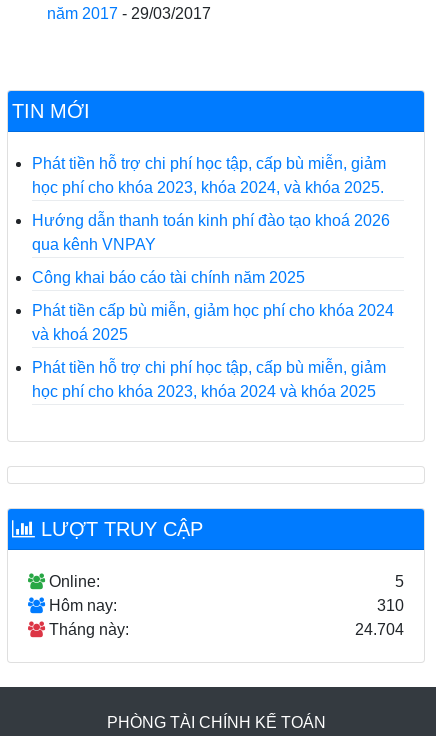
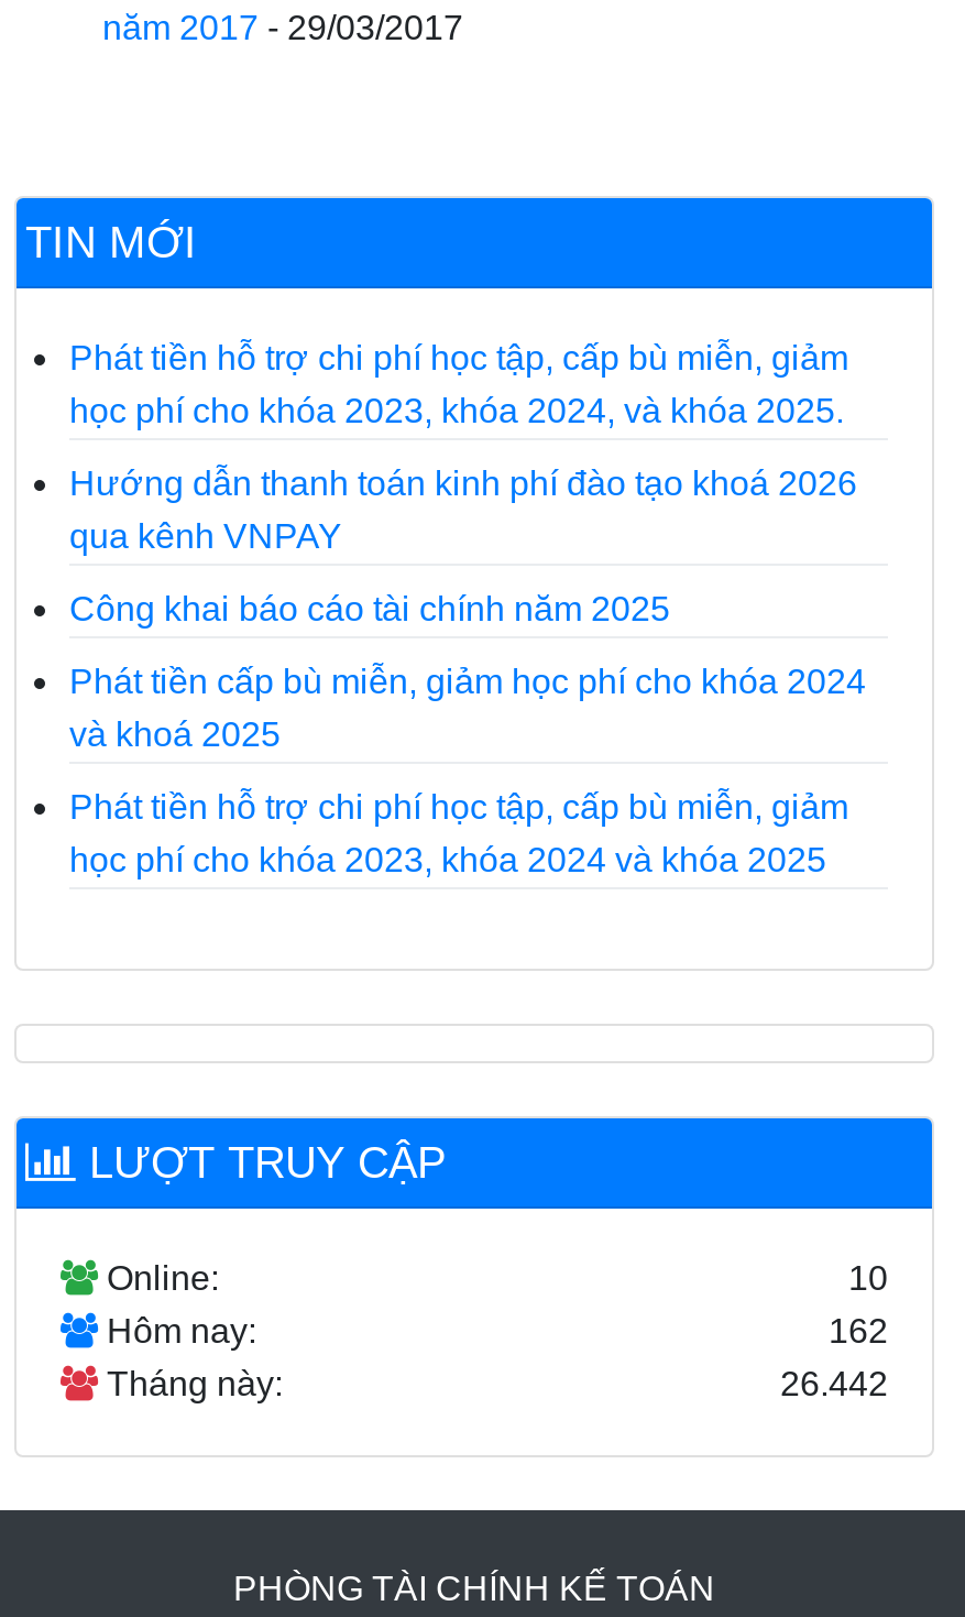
- 5
+ 10

- 310
+ 162

- 24.704
+ 26.442
